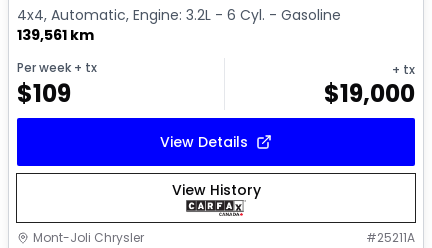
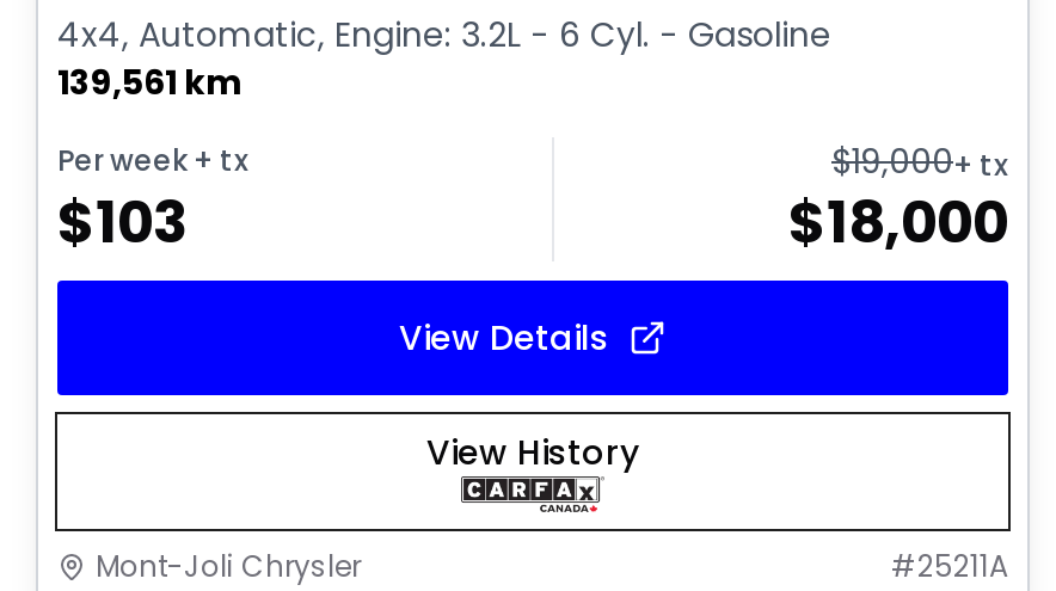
- + tx
- $19,000
+ $19,000+ tx
+ $18,000

- $109
+ $103
